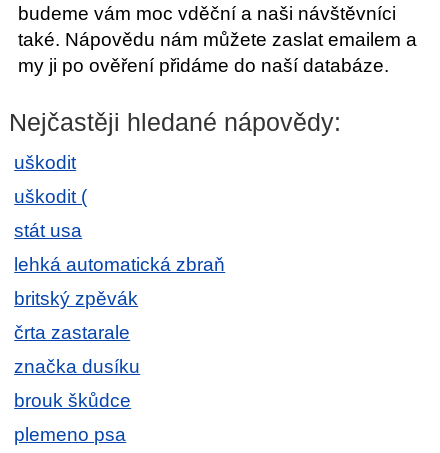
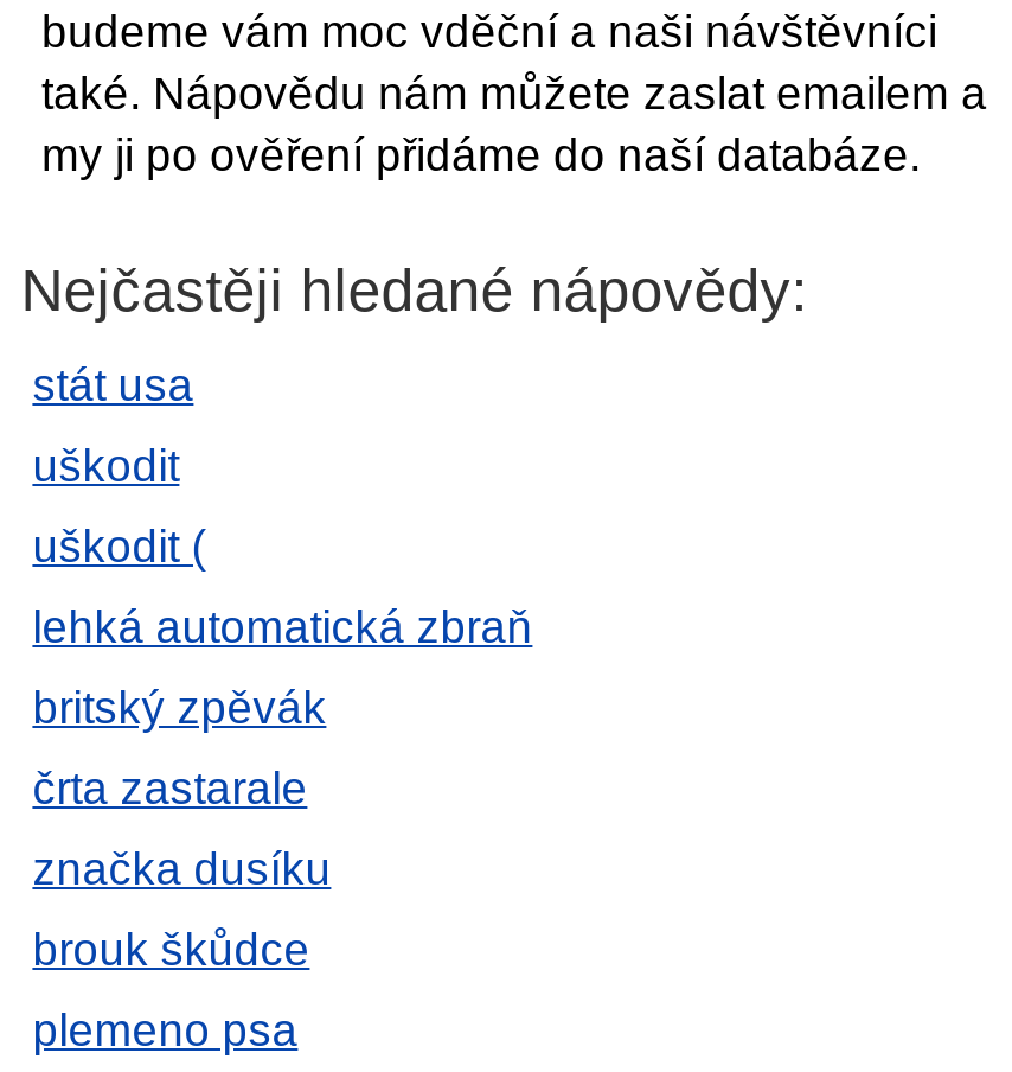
moved down: uškodit | uškodit (

moved up: stát usa
